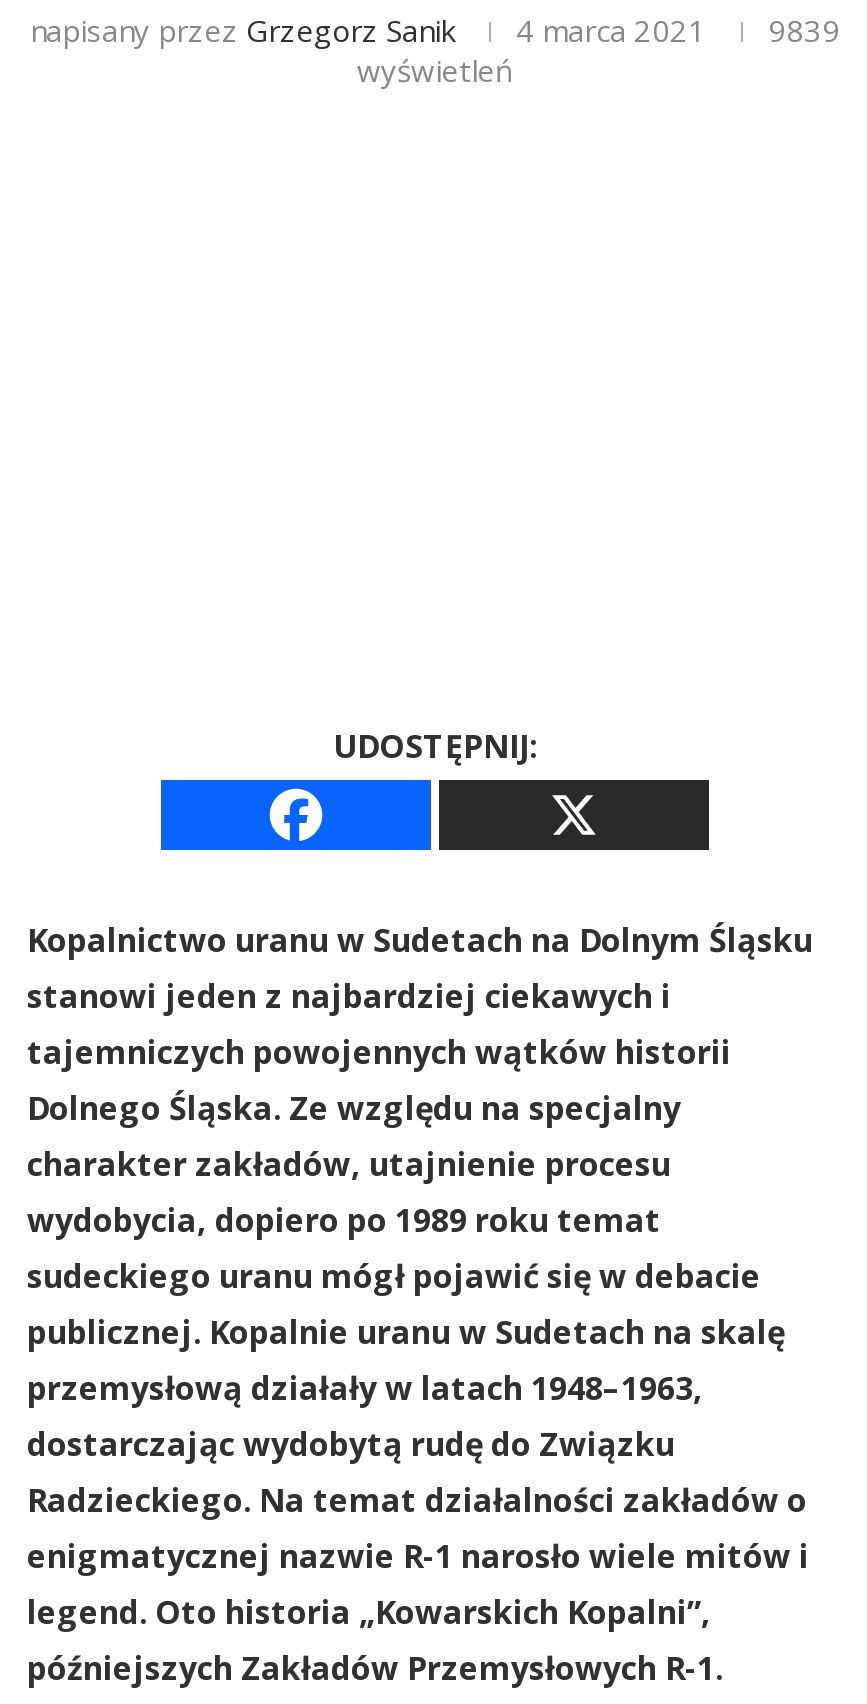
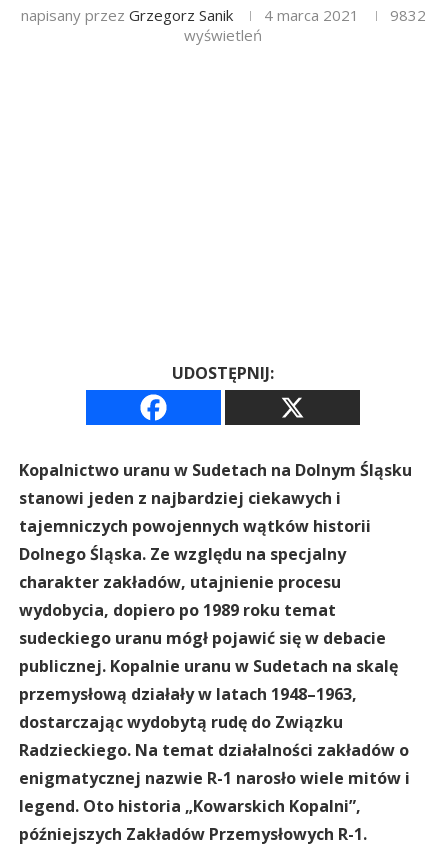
- napisany przez Grzegorz Sanik 4 marca 2021 9839
+ napisany przez Grzegorz Sanik 4 marca 2021 9832
